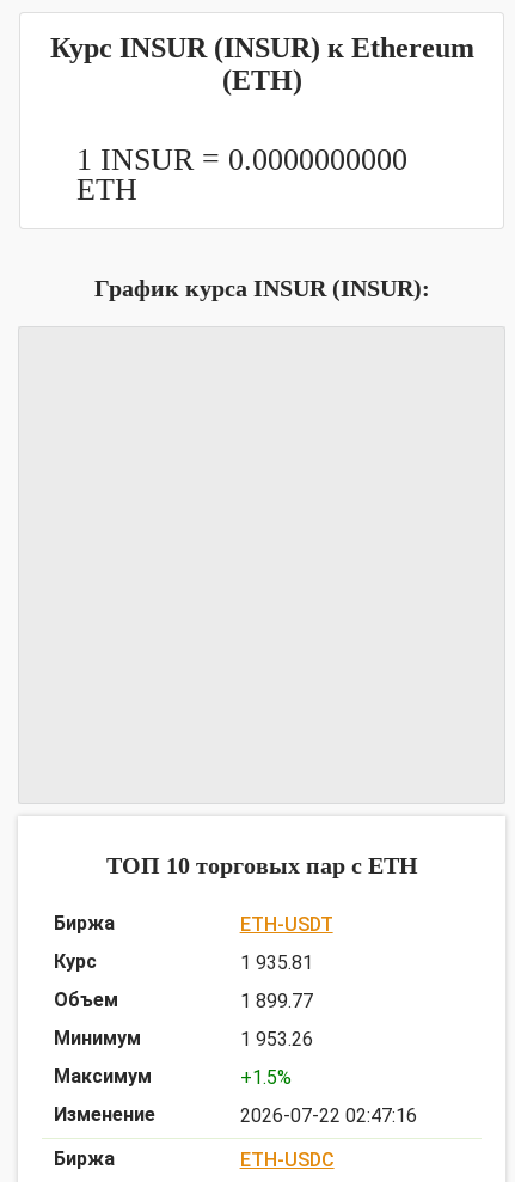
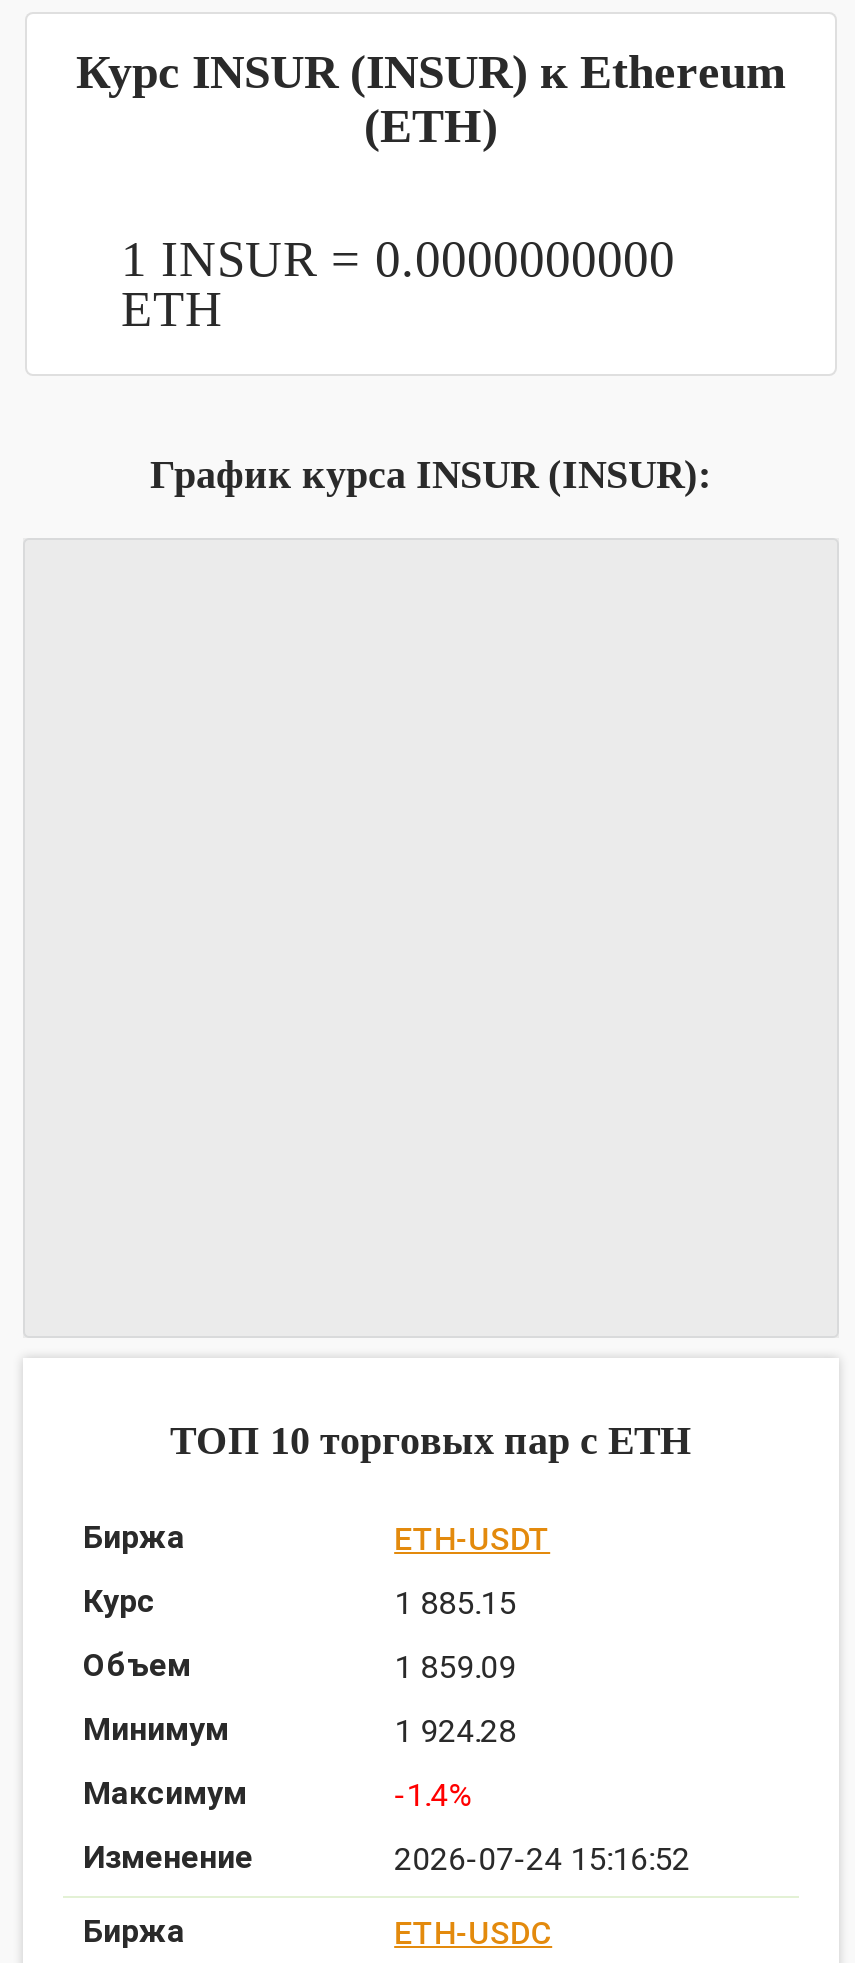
- 1 935.81
+ 1 885.15

- 1 899.77
+ 1 859.09

- 1 953.26
+ 1 924.28

- +1.5%
+ -1.4%

- 2026-07-22 02:47:16
+ 2026-07-24 15:16:52
